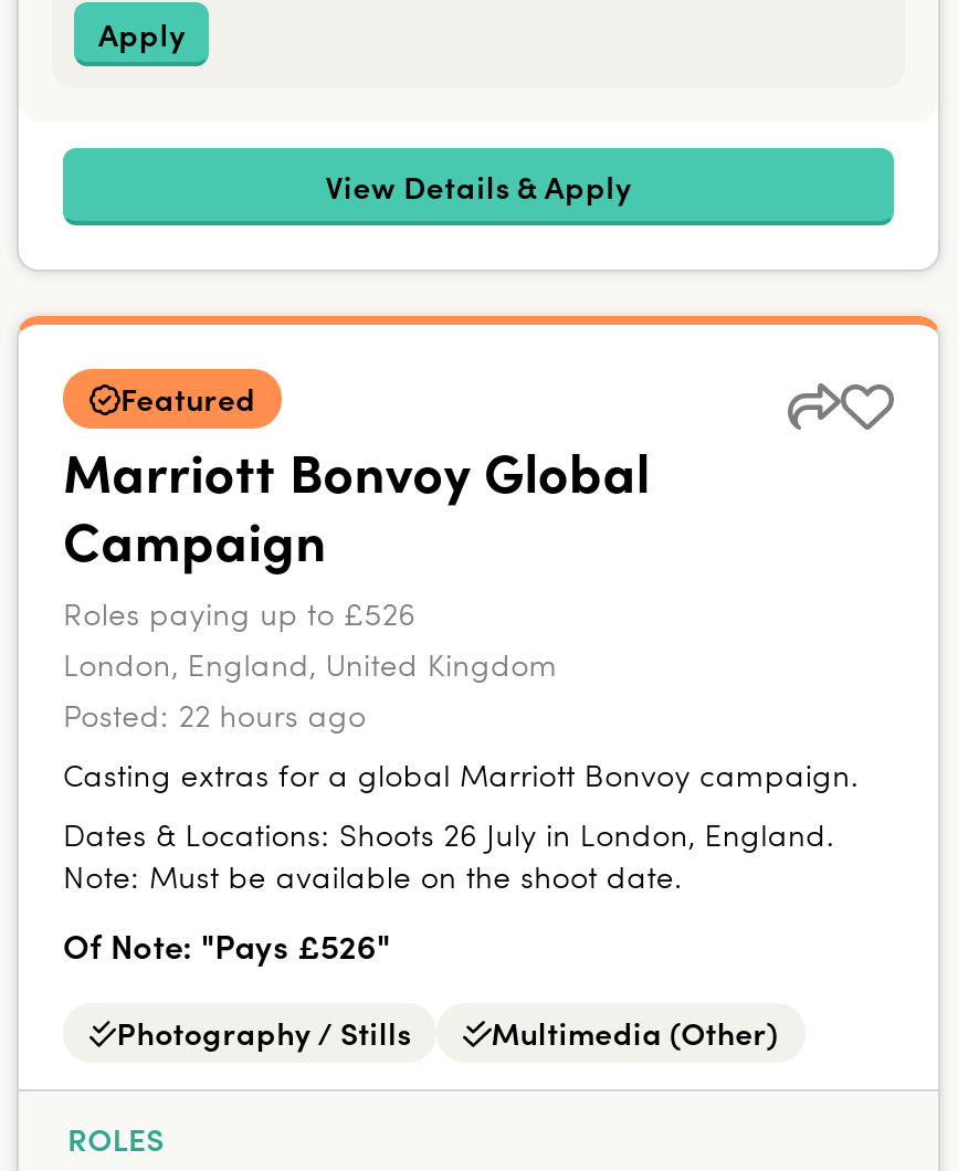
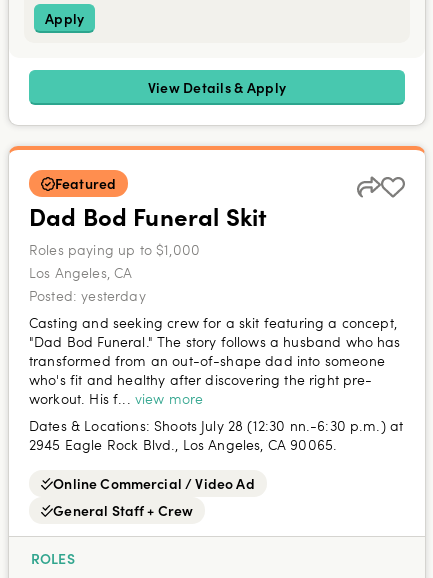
- Marriott Bonvoy Global
- Campaign
- Roles paying up to £526
- London, England, United Kingdom
- Posted: 22 hours ago
- Casting extras for a global Marriott Bonvoy campaign.
- Dates & Locations: Shoots 26 July in London, England.
- Note: Must be available on the shoot date.
- Of Note: "Pays £526"
- Photography / Stills
- Multimedia (Other)
+ Dad Bod Funeral Skit
+ Roles paying up to $1,000
+ Los Angeles, CA
+ Posted: yesterday
+ Casting and seeking crew for a skit featuring a concept,
+ "Dad Bod Funeral." The story follows a husband who has
+ transformed from an out-of-shape dad into someone
+ who's fit and healthy after discovering the right pre-
+ workout. His f... view more
+ Dates & Locations: Shoots July 28 (12:30 nn.-6:30 p.m.) at
+ 2945 Eagle Rock Blvd., Los Angeles, CA 90065.
+ Online Commercial / Video Ad
+ General Staff + Crew
